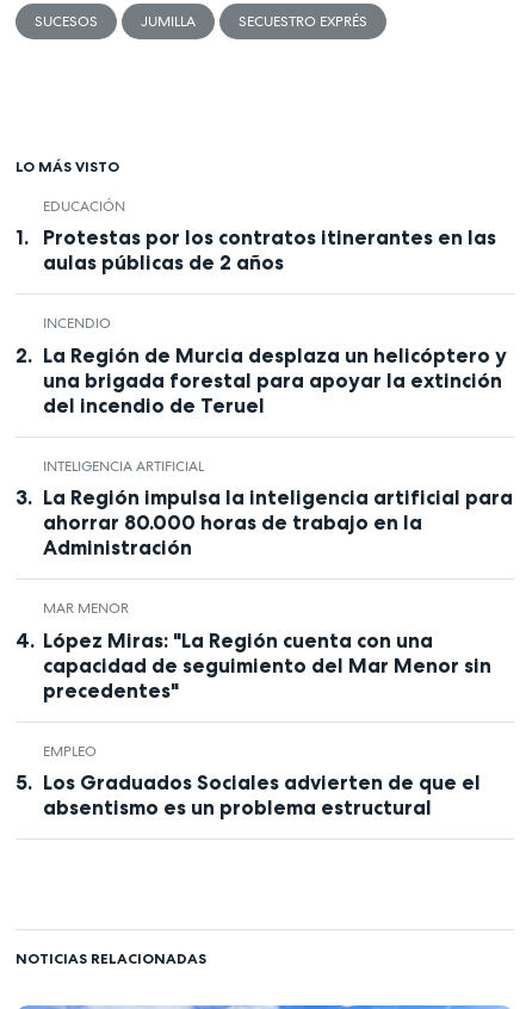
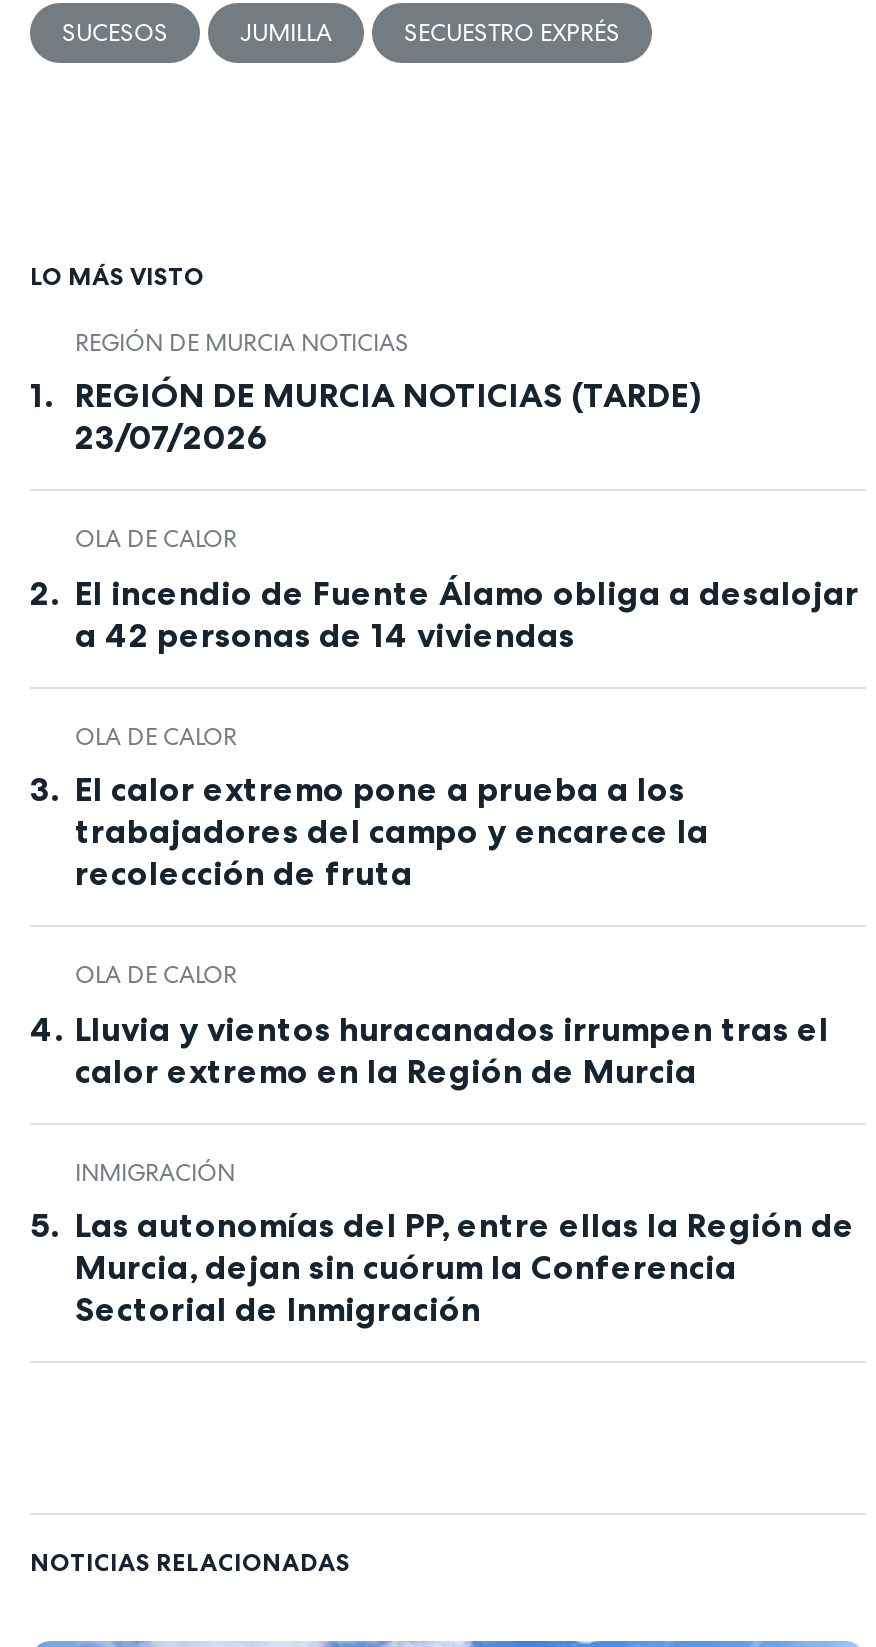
- EDUCACIÓN
- Protestas por los contratos itinerantes en las
- aulas públicas de 2 años
+ REGIÓN DE MURCIA NOTICIAS
+ REGIÓN DE MURCIA NOTICIAS (TARDE)
+ 23/07/2026

- INCENDIO
- La Región de Murcia desplaza un helicóptero y
- una brigada forestal para apoyar la extinción
- del incendio de Teruel
+ OLA DE CALOR
+ El incendio de Fuente Álamo obliga a desalojar
+ a 42 personas de 14 viviendas

- INTELIGENCIA ARTIFICIAL
- La Región impulsa la inteligencia artificial para
- ahorrar 80.000 horas de trabajo en la
- Administración
+ OLA DE CALOR
+ El calor extremo pone a prueba a los
+ trabajadores del campo y encarece la
+ recolección de fruta

- MAR MENOR
- López Miras: "La Región cuenta con una
- capacidad de seguimiento del Mar Menor sin
- precedentes"
+ OLA DE CALOR
+ Lluvia y vientos huracanados irrumpen tras el
+ calor extremo en la Región de Murcia

- EMPLEO
- Los Graduados Sociales advierten de que el
- absentismo es un problema estructural
+ INMIGRACIÓN
+ Las autonomías del PP, entre ellas la Región de
+ Murcia, dejan sin cuórum la Conferencia
+ Sectorial de Inmigración
